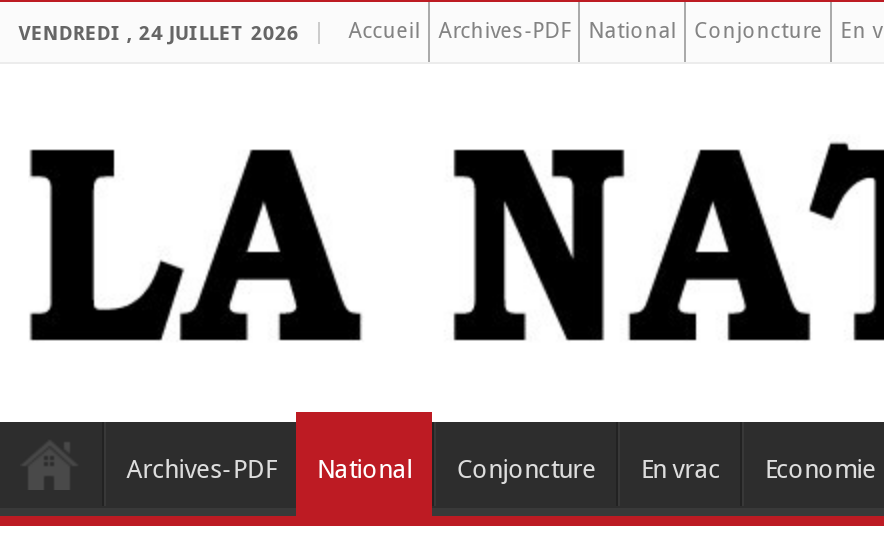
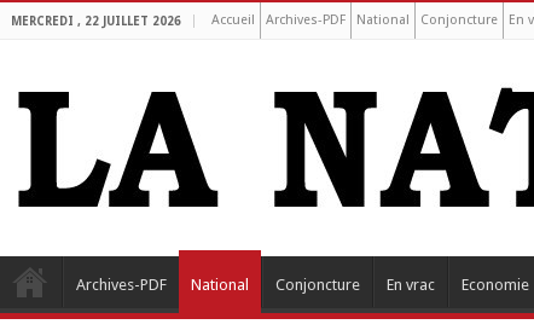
- VENDREDI , 24 JUILLET 2026
+ MERCREDI , 22 JUILLET 2026
